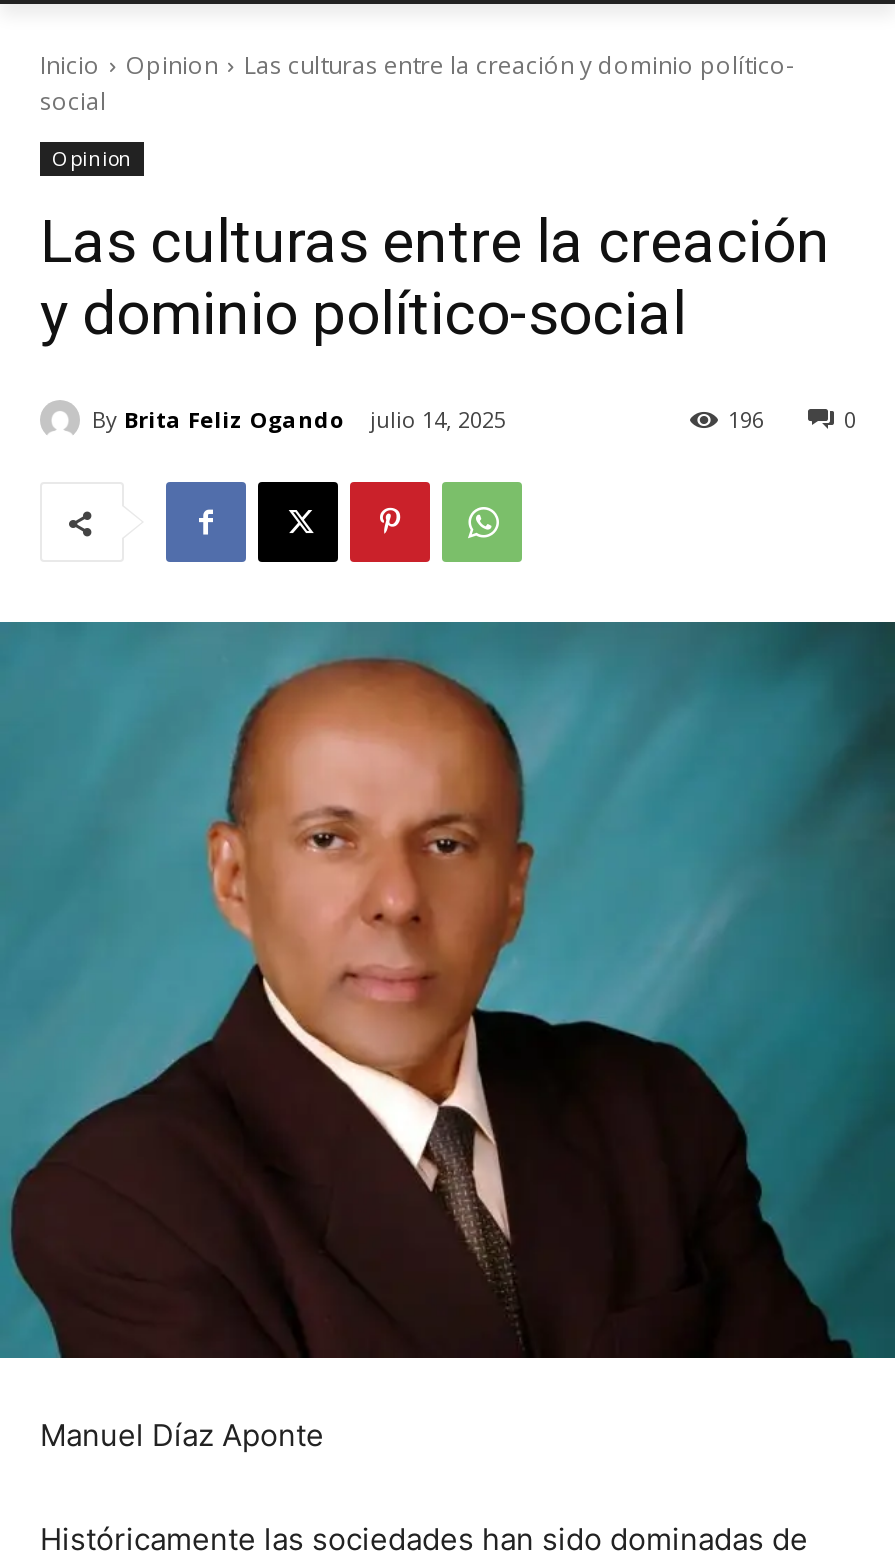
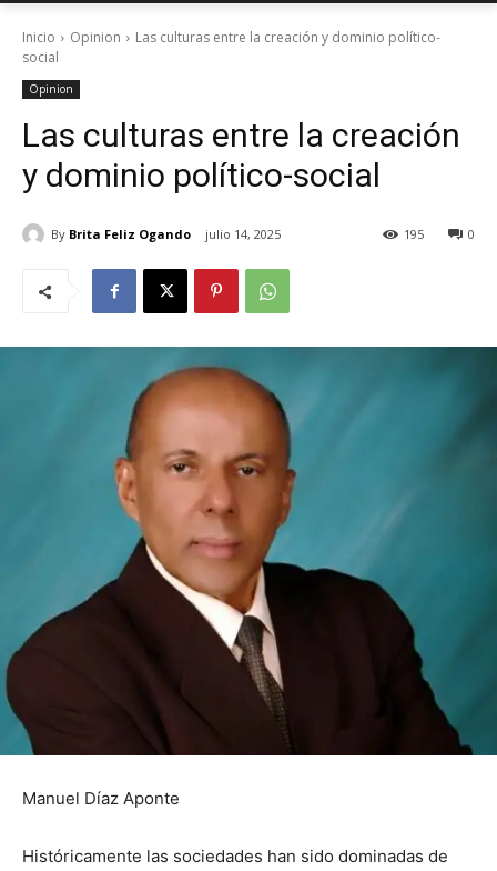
- 196
+ 195
